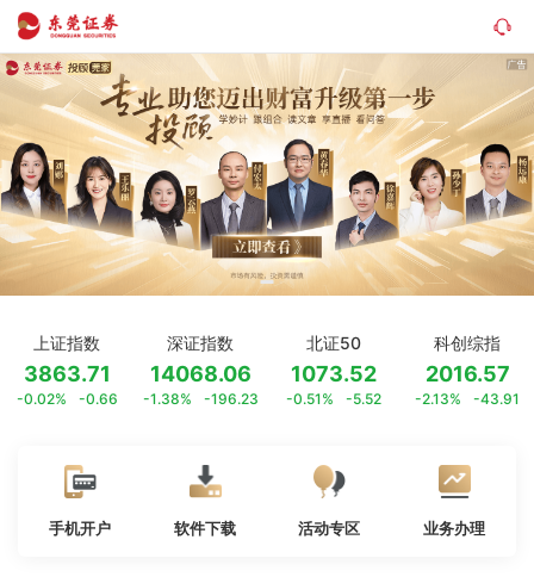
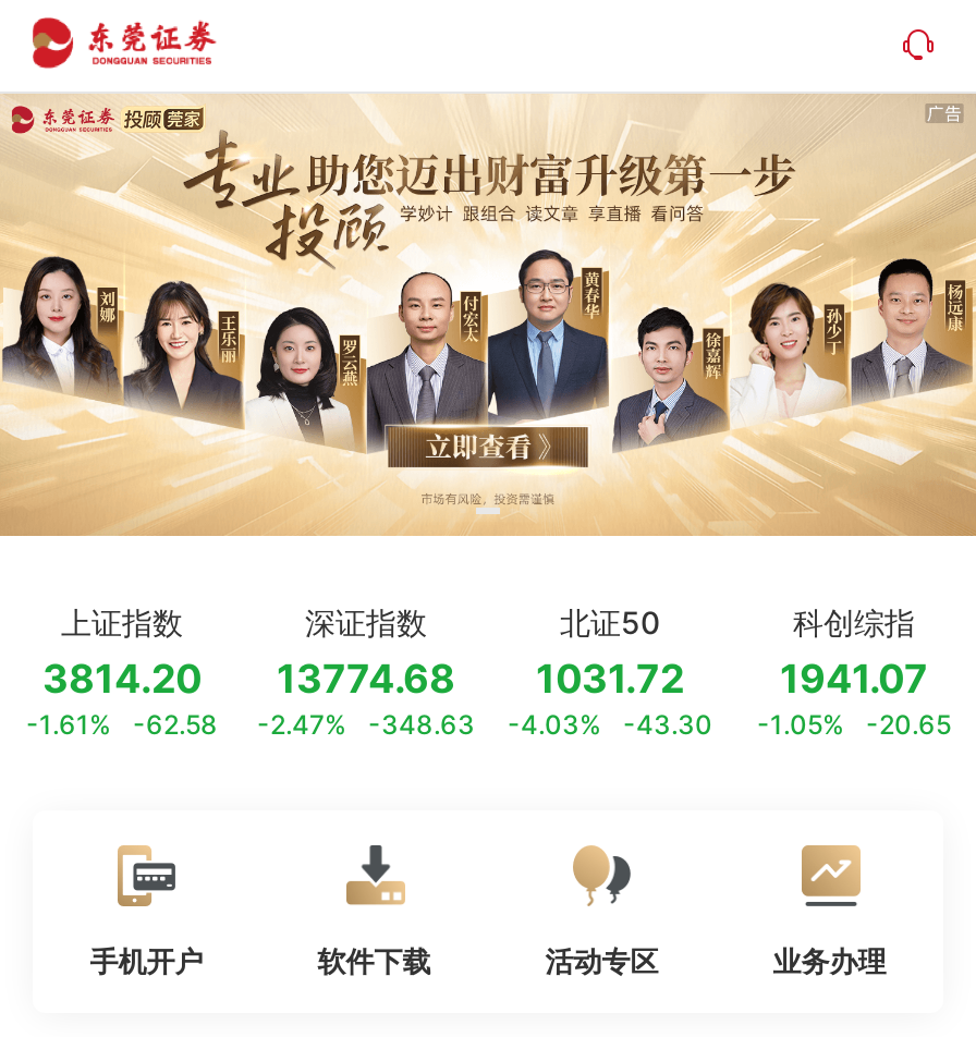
- 3863.71
+ 3814.20

- 14068.06
+ 13774.68

- 1073.52
+ 1031.72

- 2016.57
+ 1941.07

- -0.02%
+ -1.61%

- -0.66
+ -62.58

- -1.38%
+ -2.47%

- -196.23
+ -348.63

- -0.51%
+ -4.03%

- -5.52
+ -43.30

- -2.13%
+ -1.05%

- -43.91
+ -20.65
